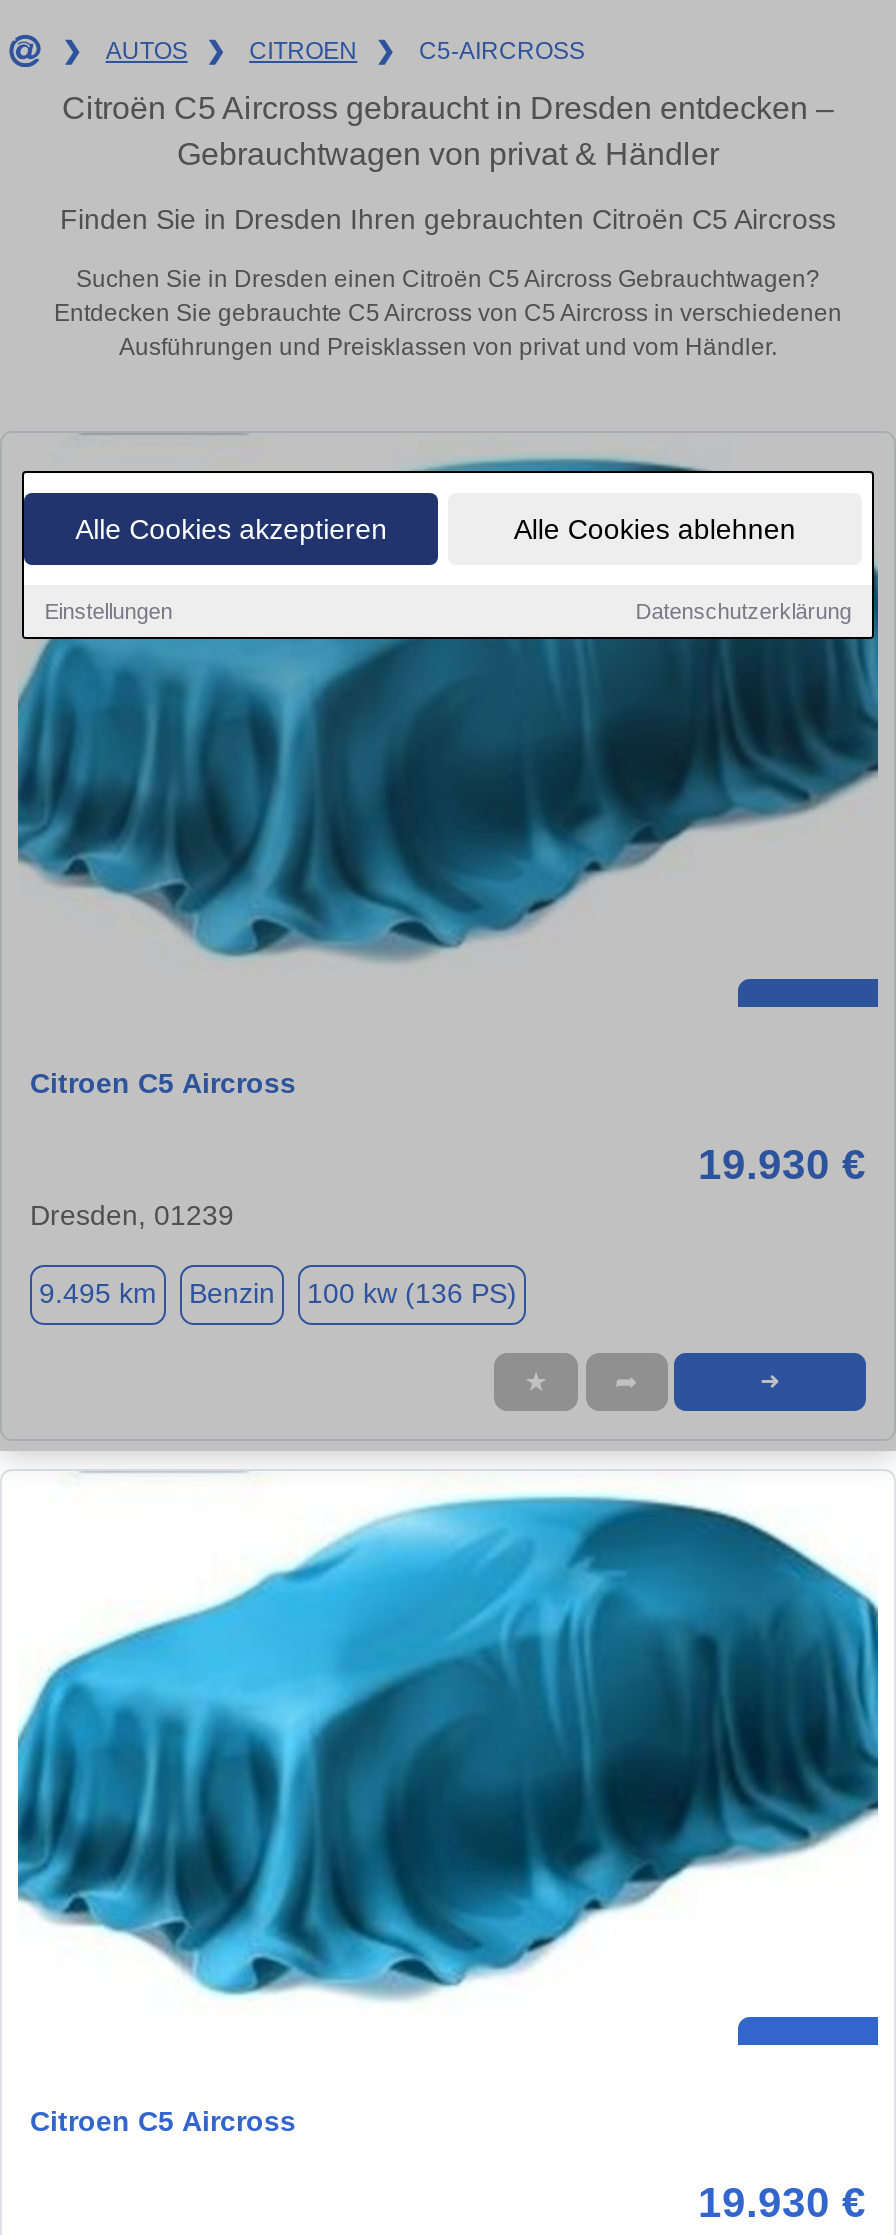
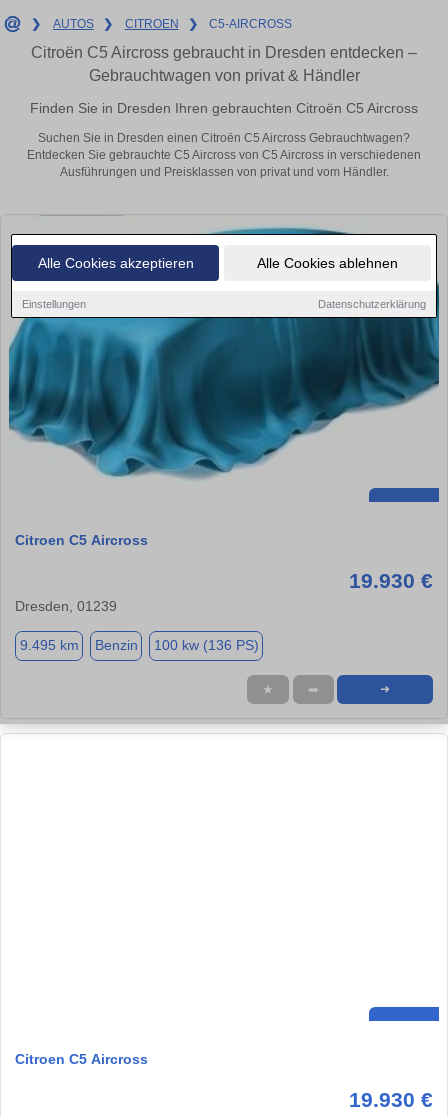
- [image]
